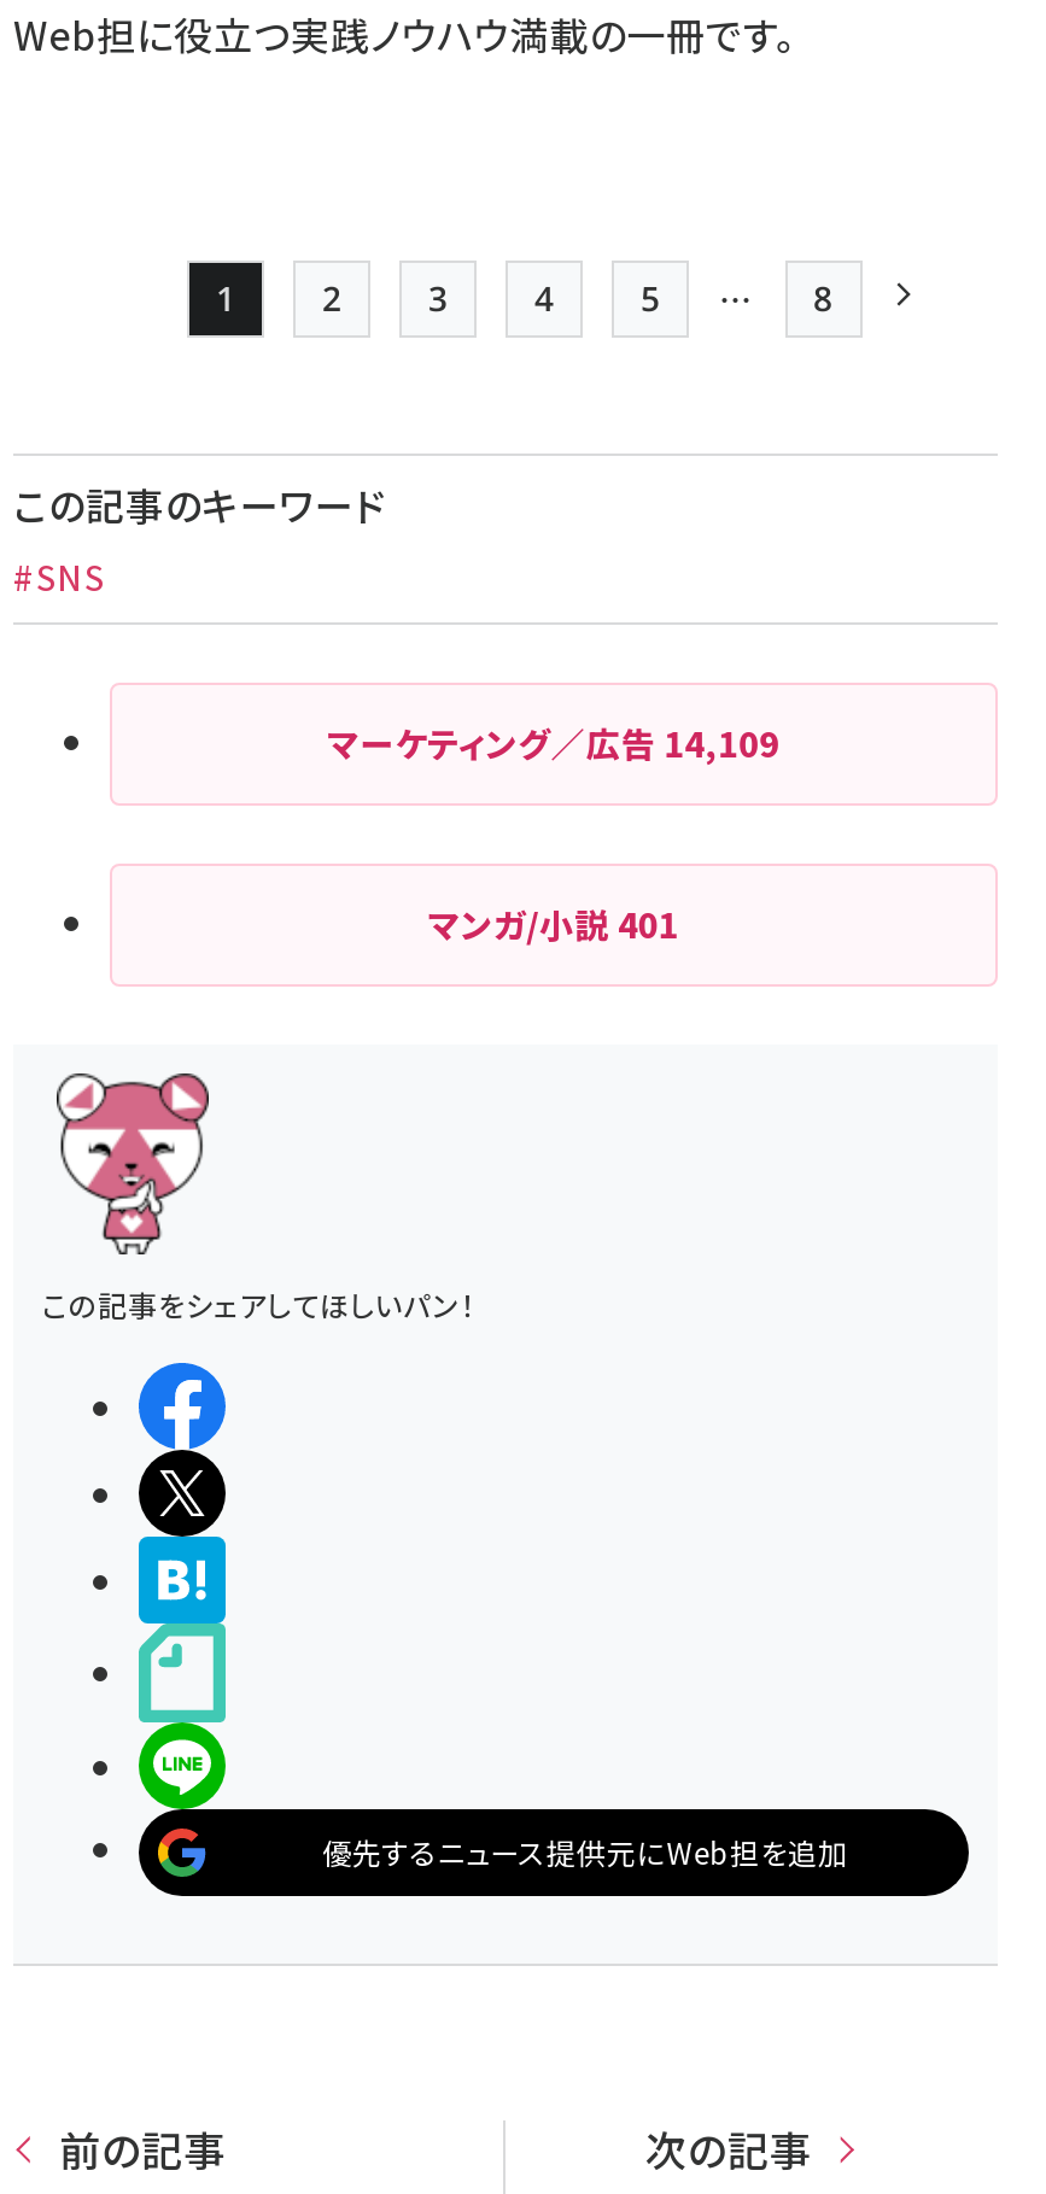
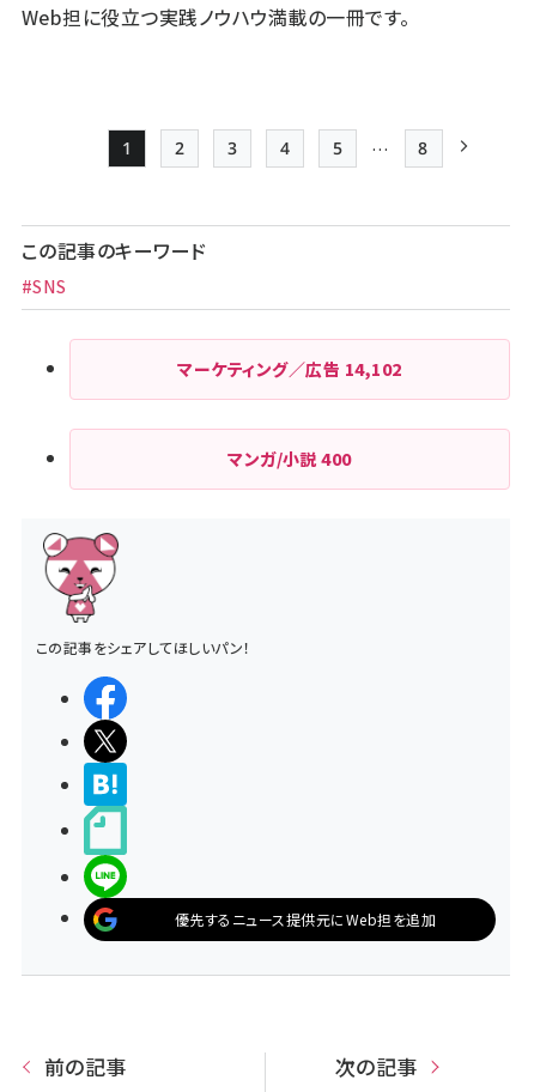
- マーケティング／広告14,109
+ マーケティング／広告14,102

- マンガ/小説401
+ マンガ/小説400
